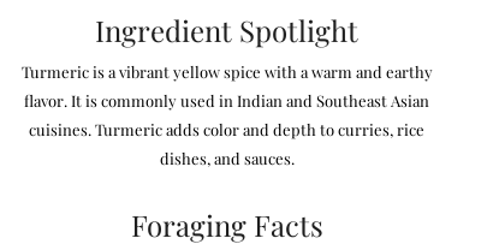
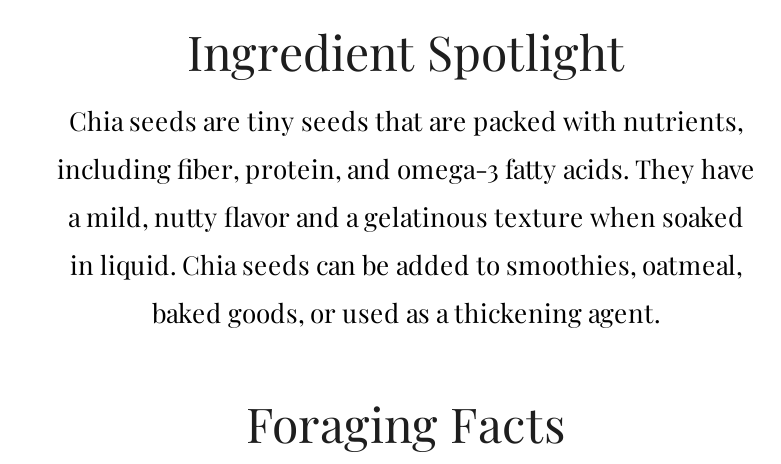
- Turmeric is a vibrant yellow spice with a warm and earthy
- flavor. It is commonly used in Indian and Southeast Asian
- cuisines. Turmeric adds color and depth to curries, rice
- dishes, and sauces.
+ Chia seeds are tiny seeds that are packed with nutrients,
+ including fiber, protein, and omega-3 fatty acids. They have
+ a mild, nutty flavor and a gelatinous texture when soaked
+ in liquid. Chia seeds can be added to smoothies, oatmeal,
+ baked goods, or used as a thickening agent.
